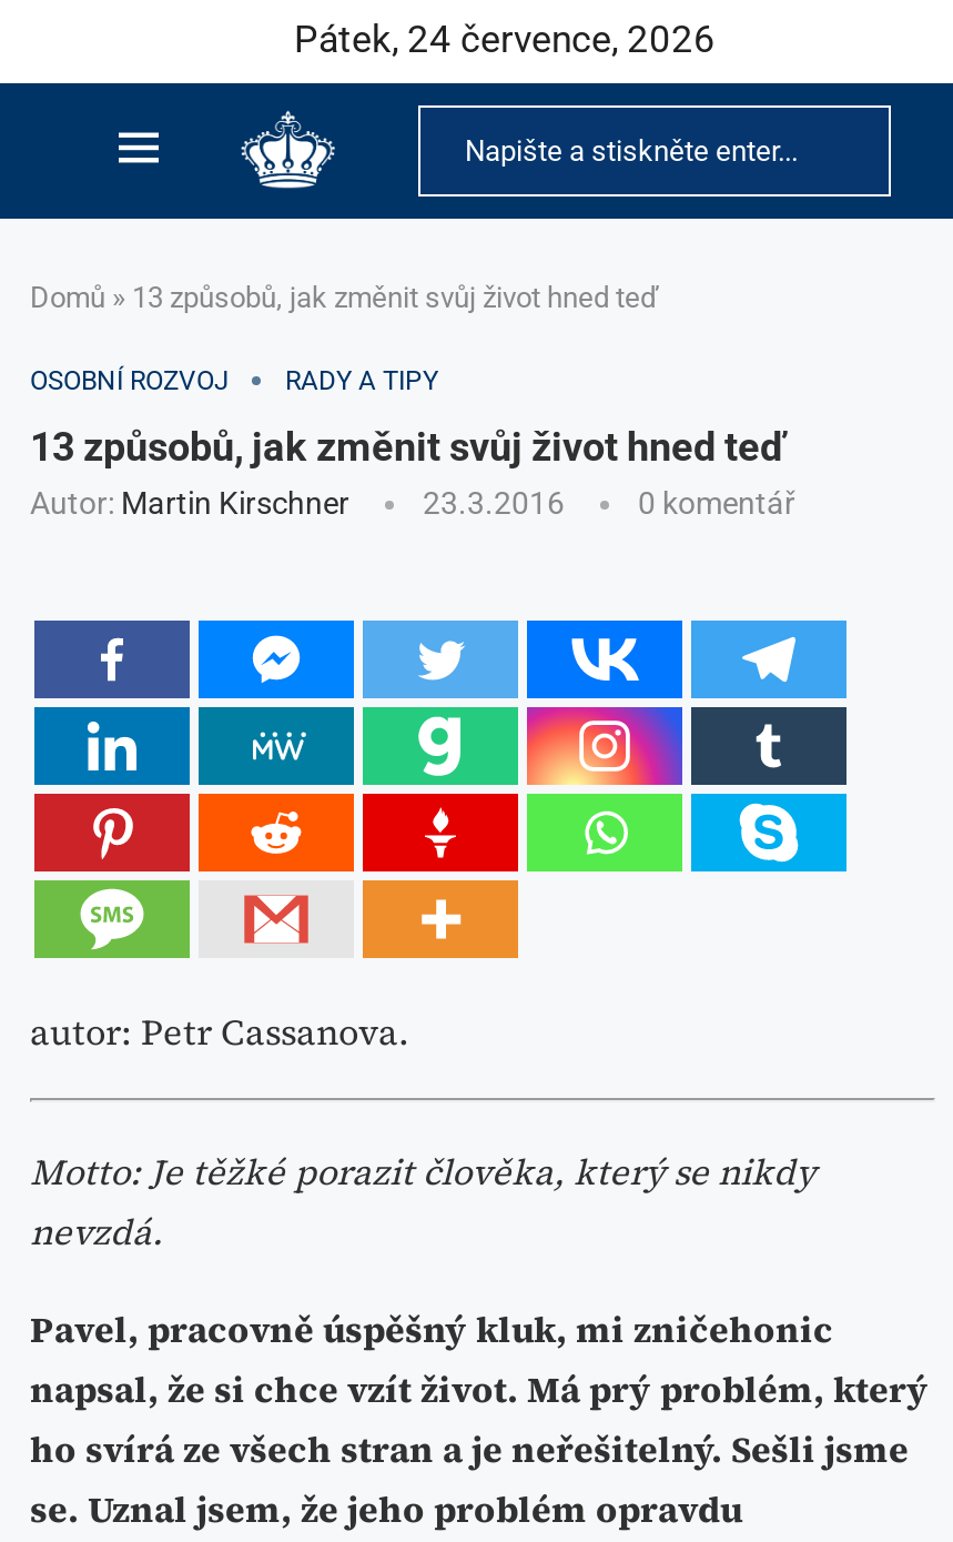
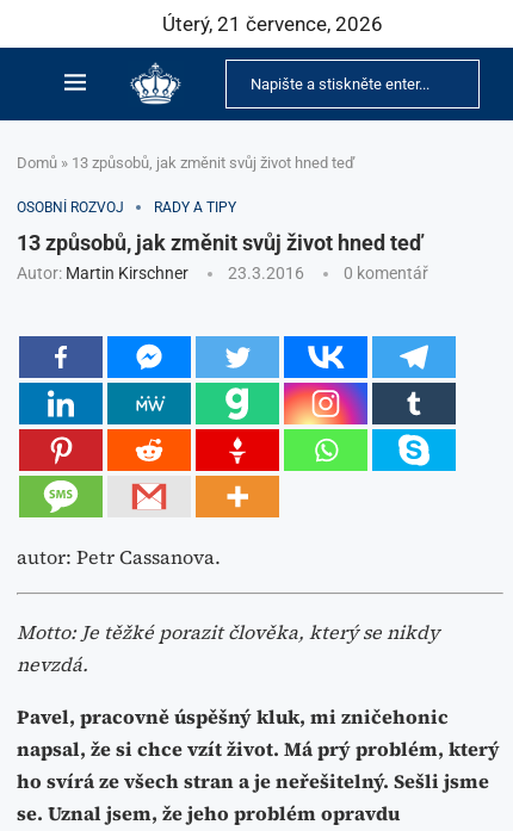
- Pátek, 24 července, 2026
+ Úterý, 21 července, 2026
